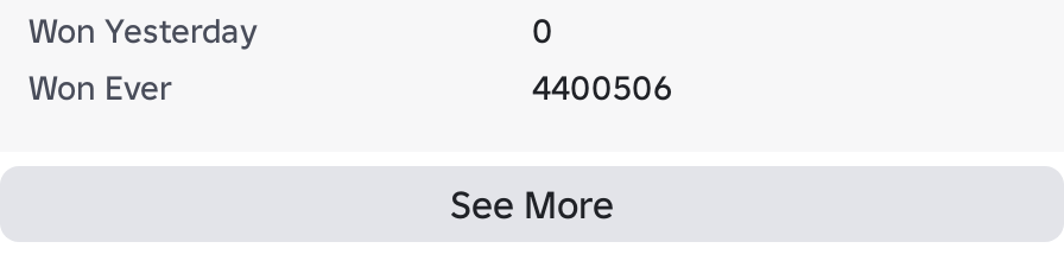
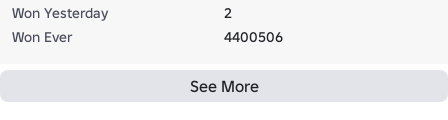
- 0
+ 2
